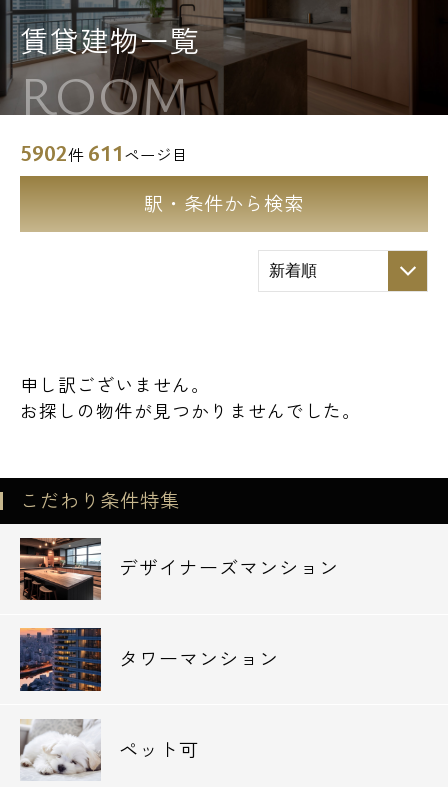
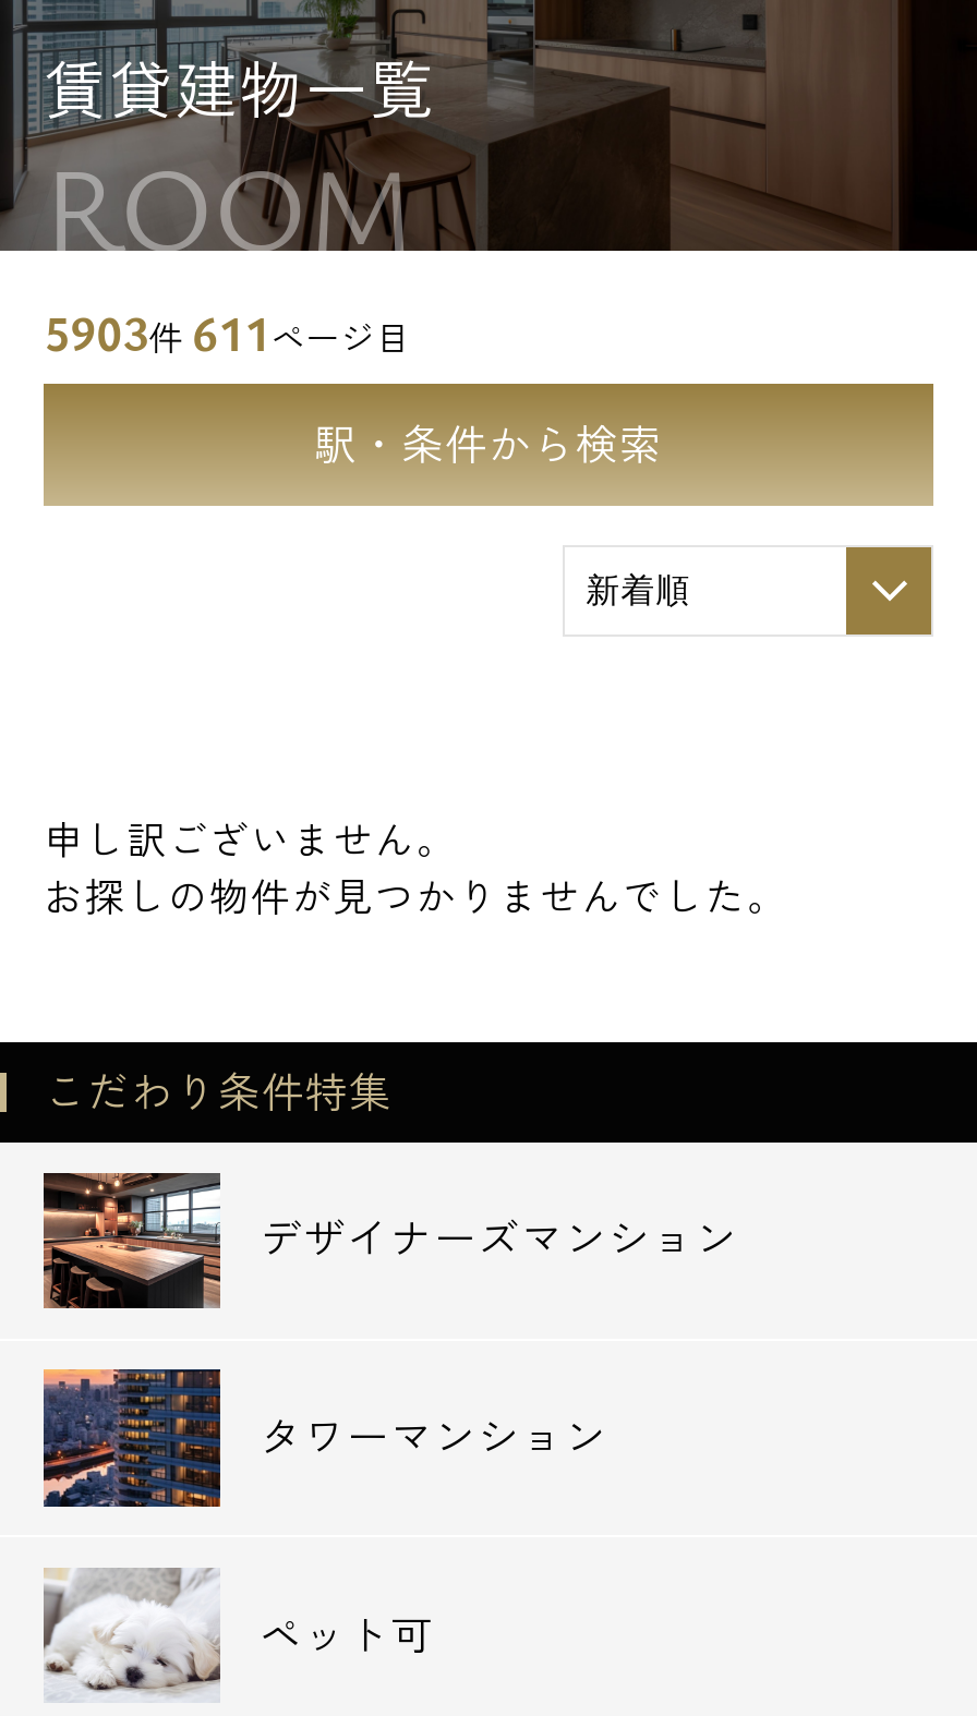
- 5902件611ページ目
+ 5903件611ページ目
